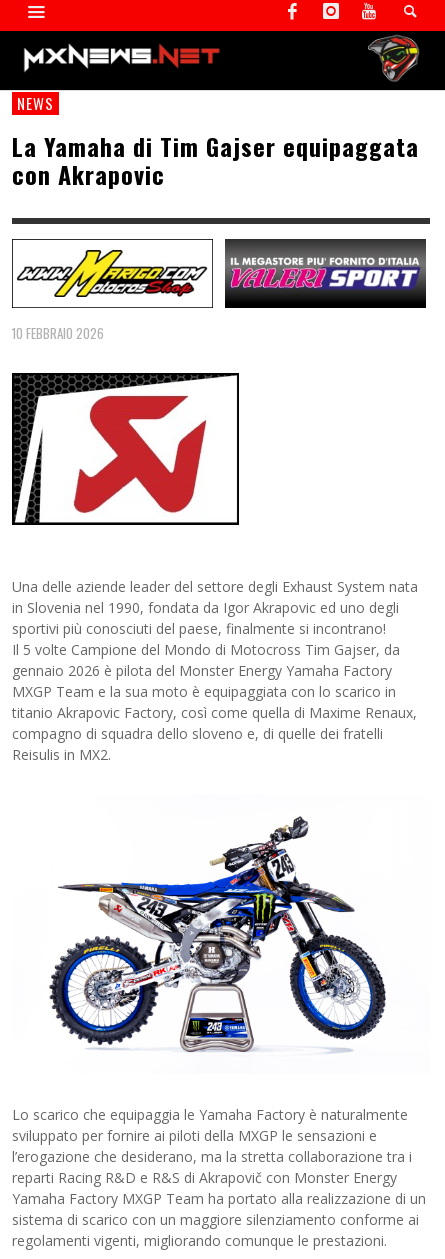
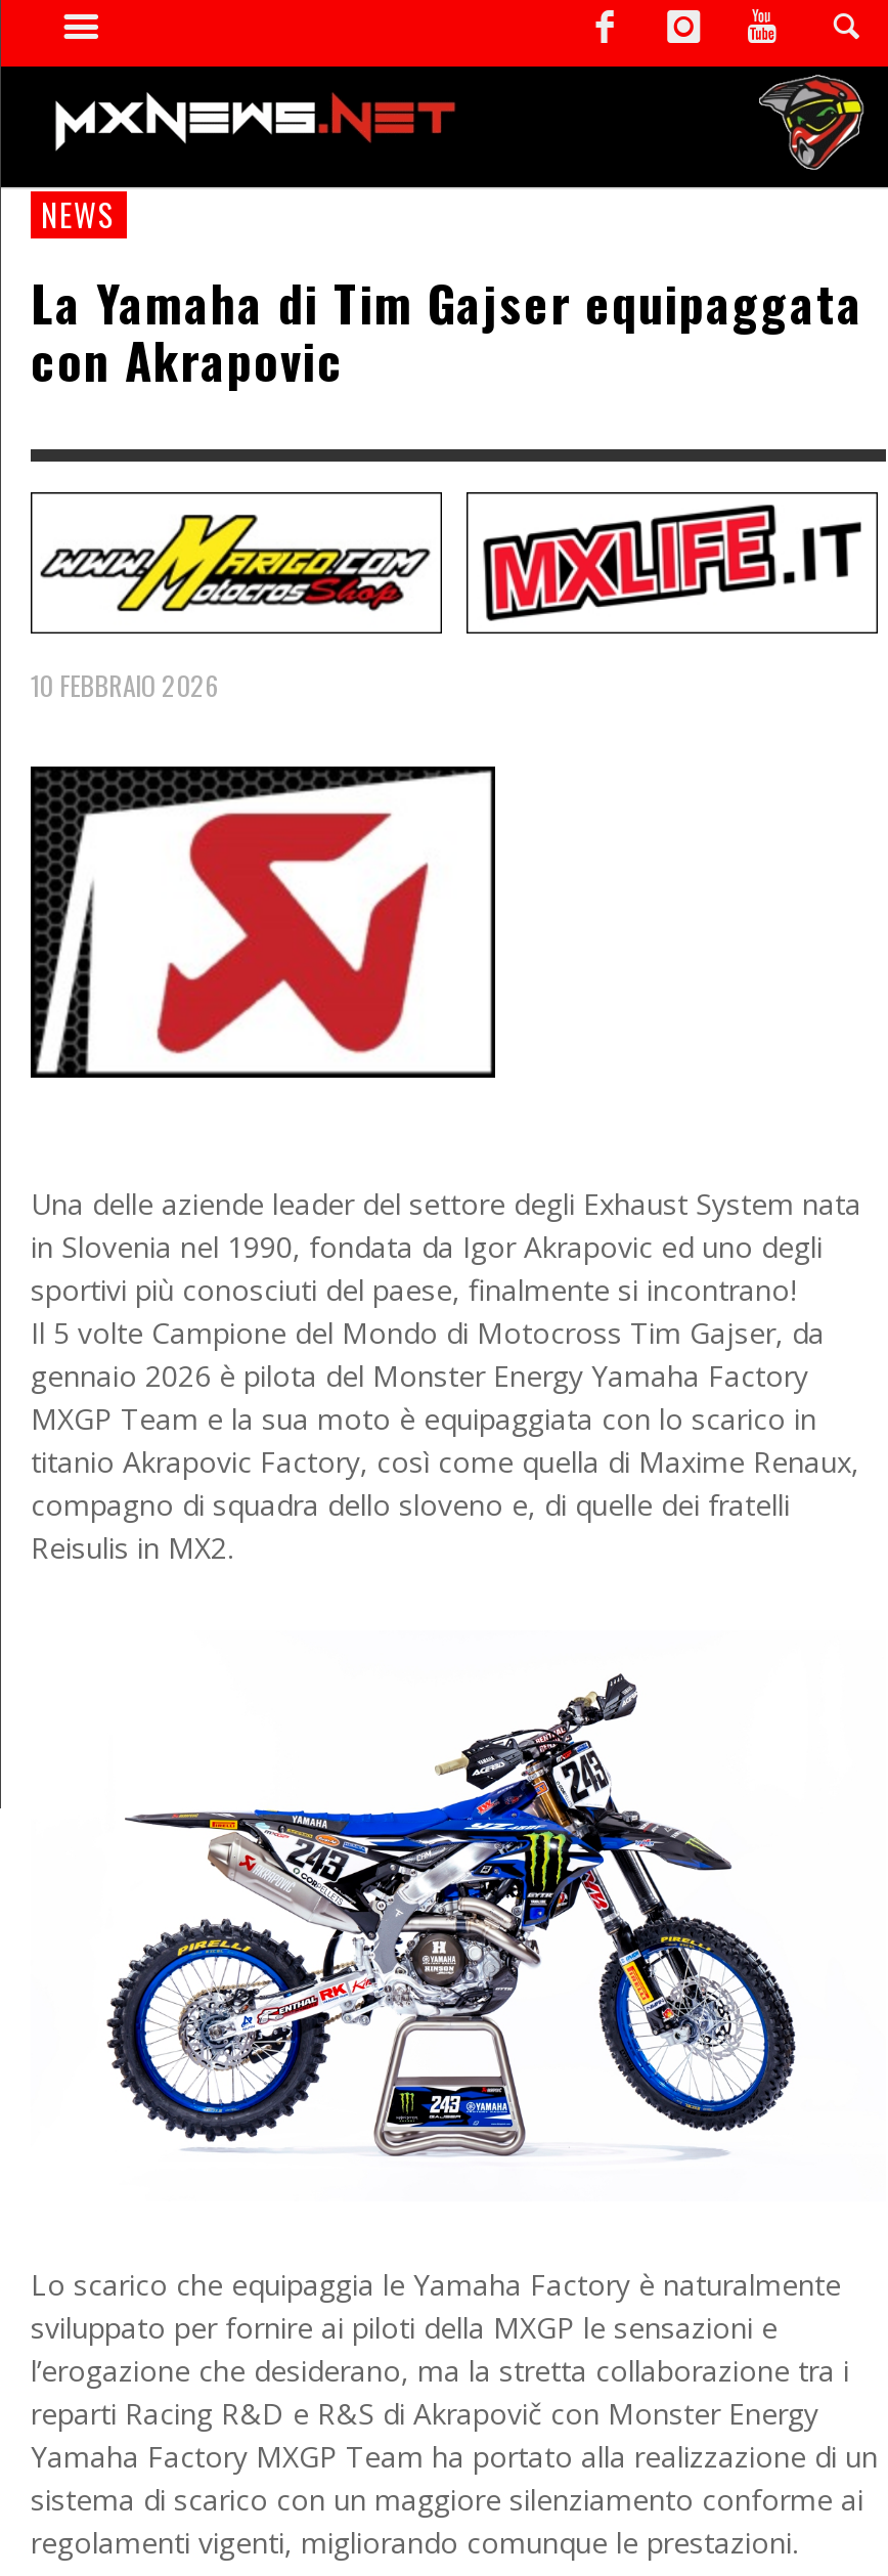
- [image]
+ [image]
